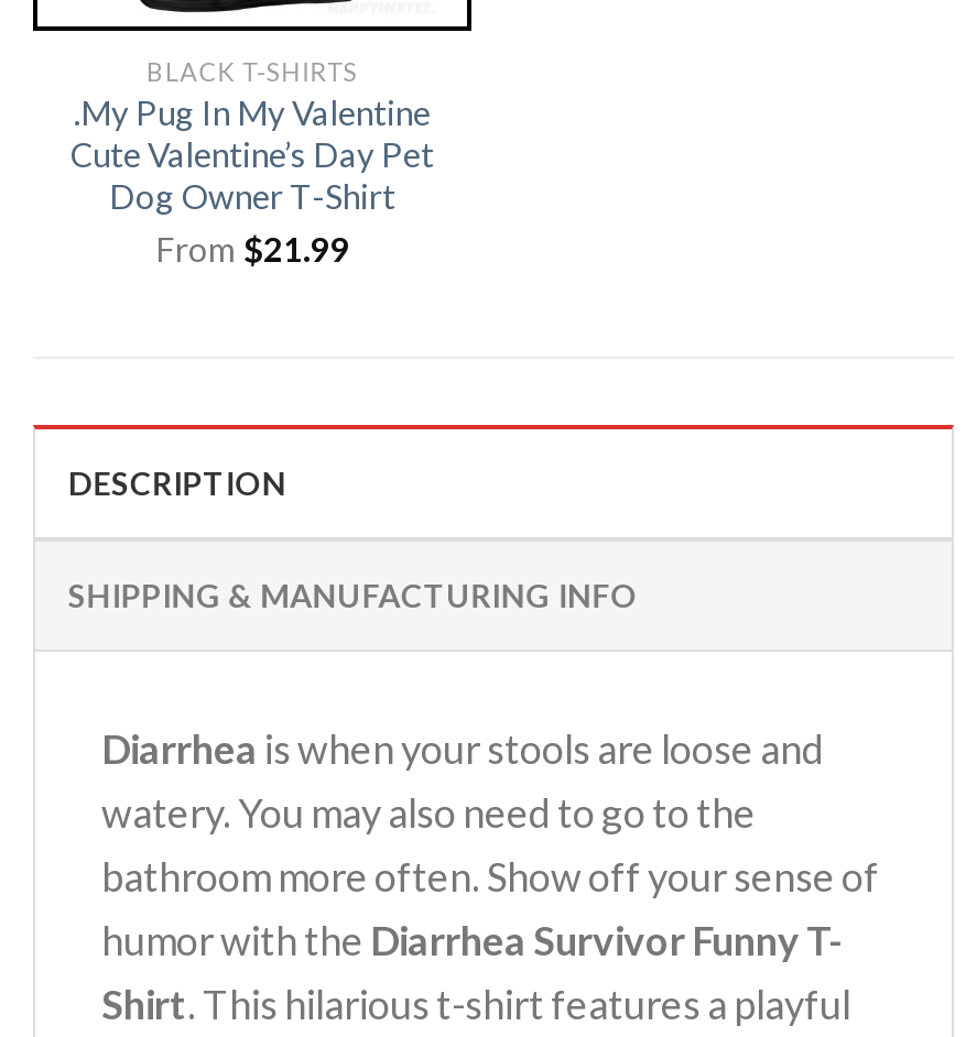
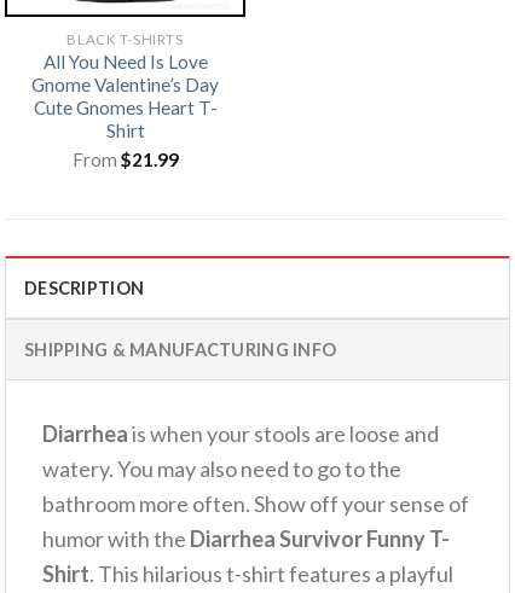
- .My Pug In My Valentine
- Cute Valentine’s Day Pet
- Dog Owner T-Shirt
+ All You Need Is Love
+ Gnome Valentine’s Day
+ Cute Gnomes Heart T-
+ Shirt
